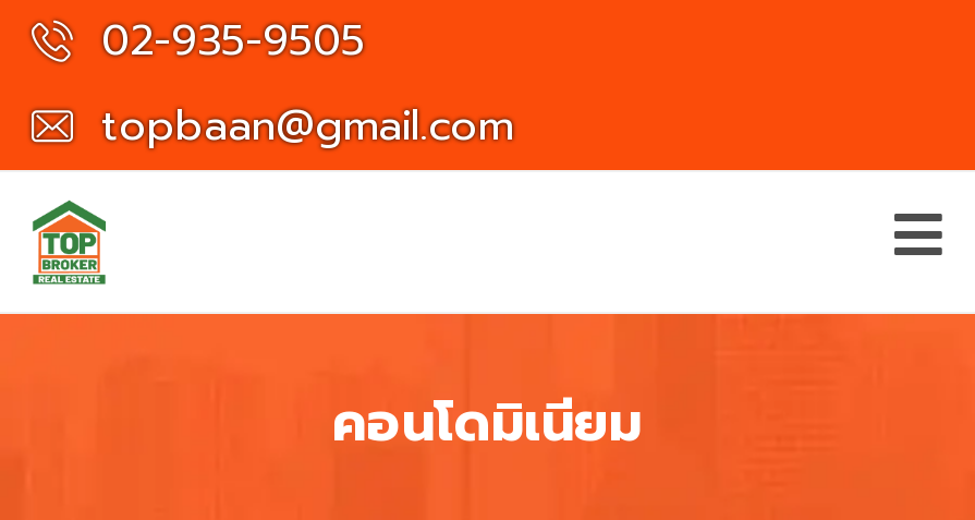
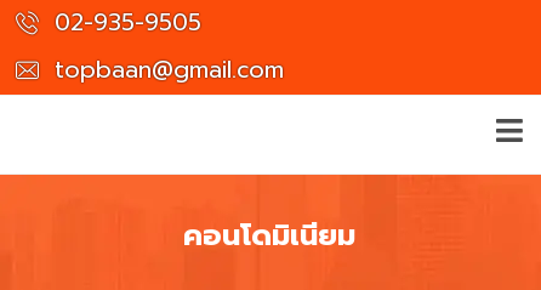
- [image]
